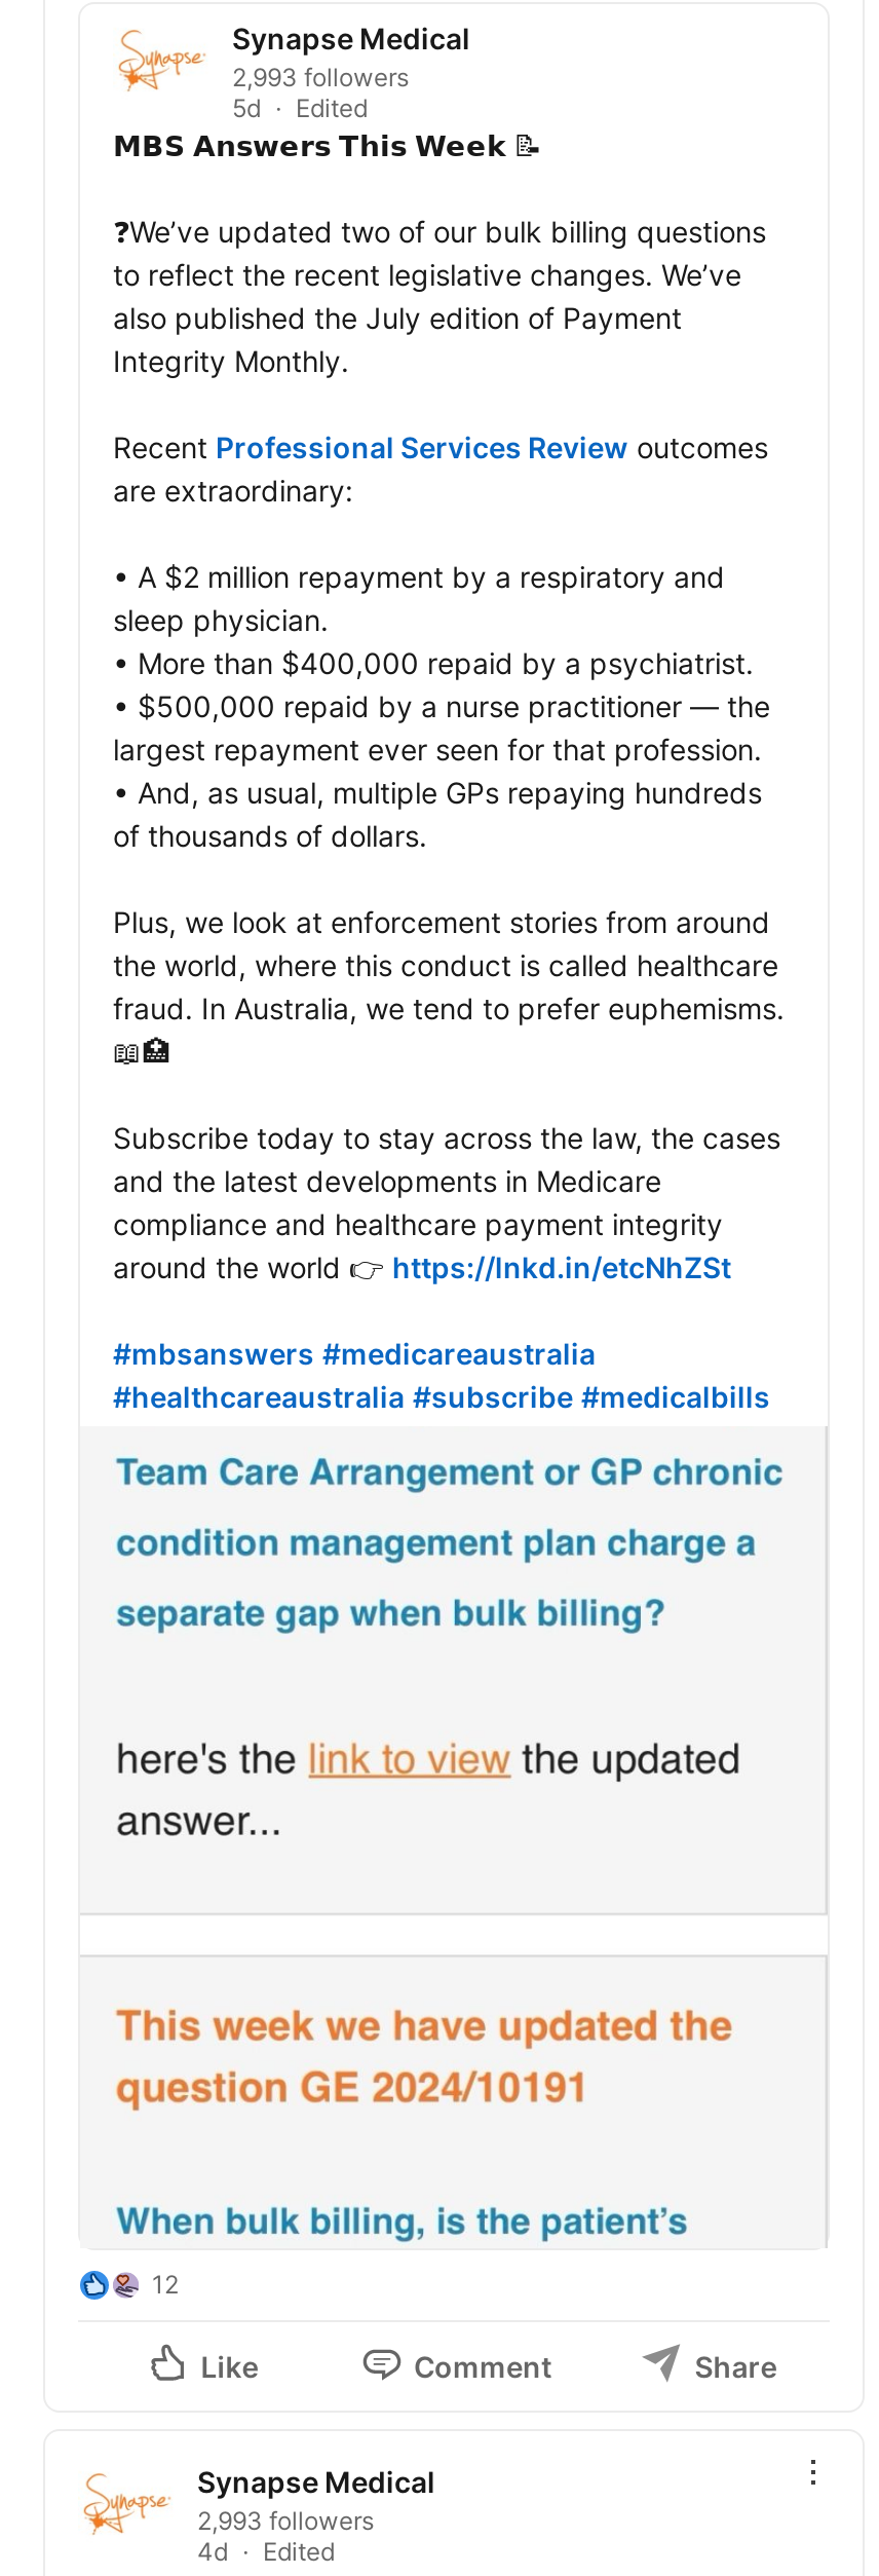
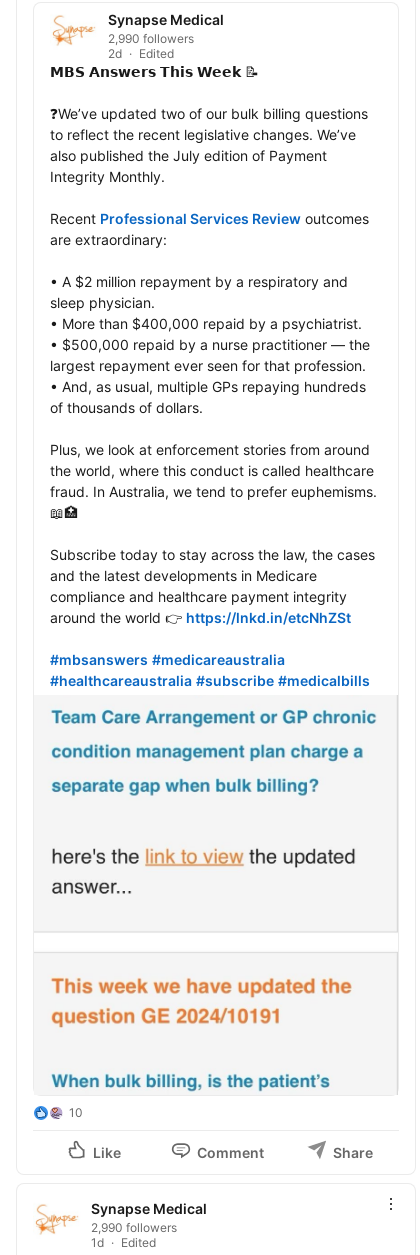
- 2,993 followers
- 5d
+ 2,990 followers
+ 2d

- 12
+ 10

- 2,993 followers
- 4d
+ 2,990 followers
+ 1d
